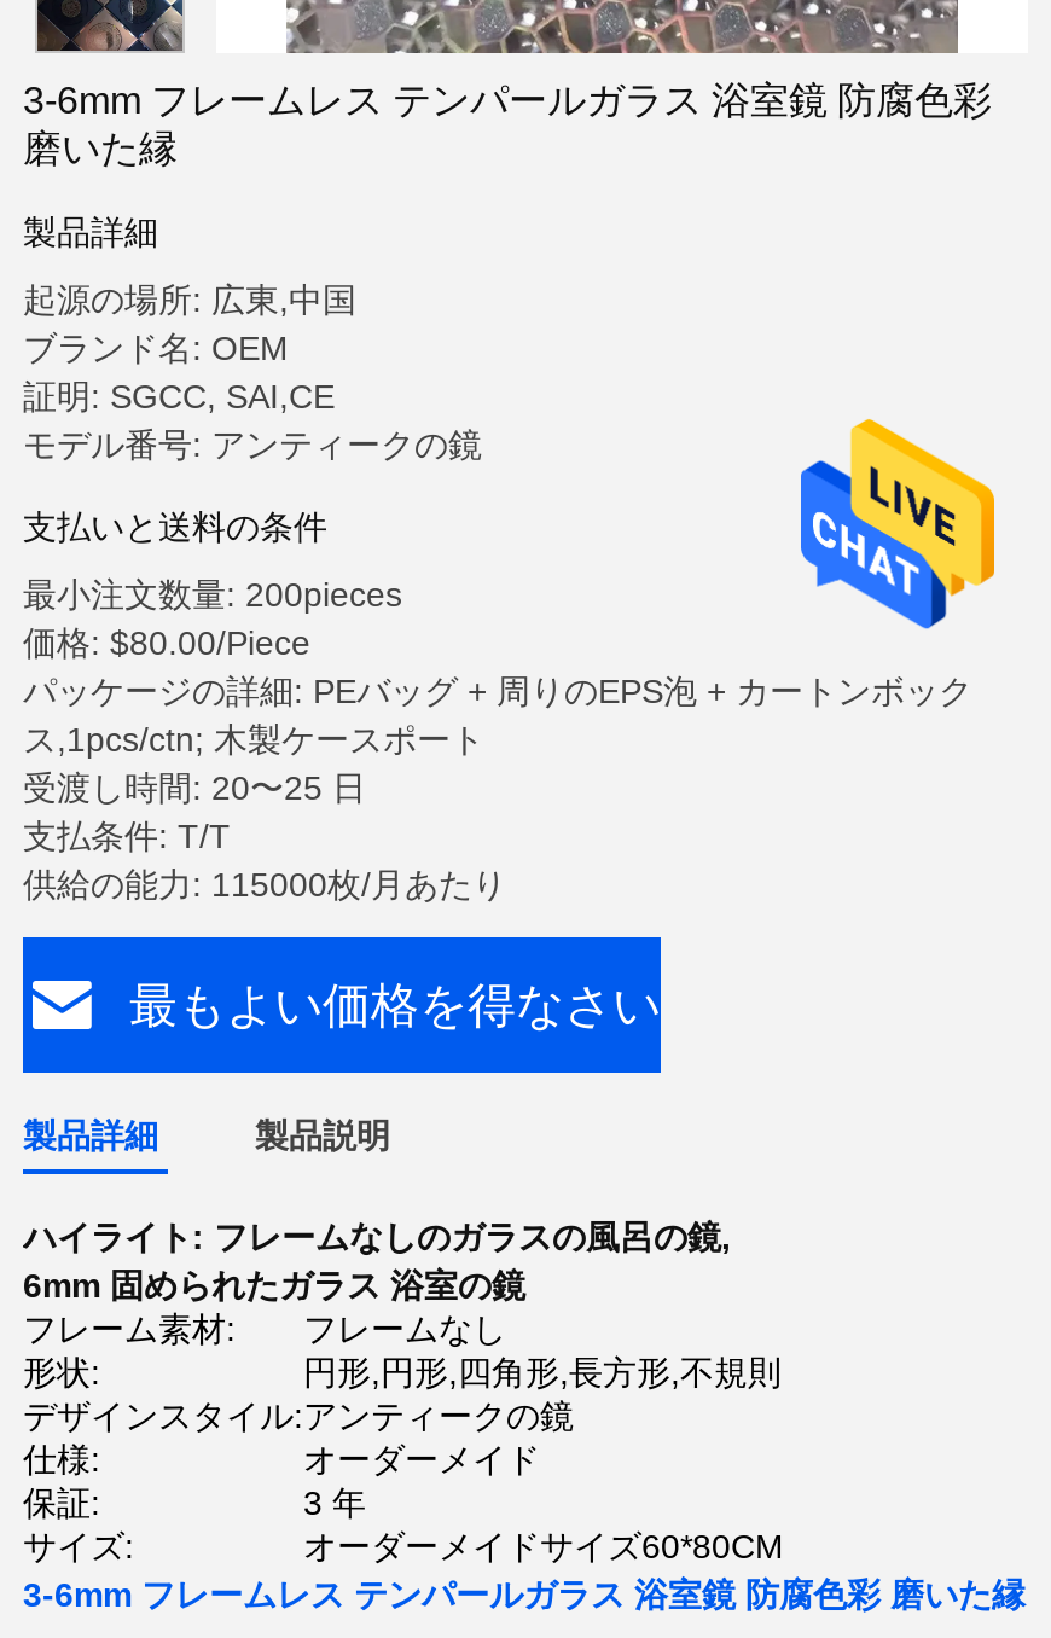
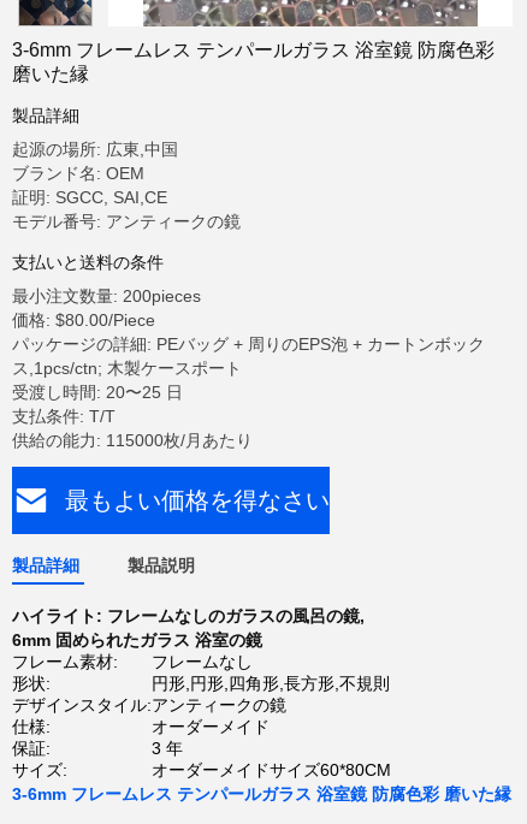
- [image]
